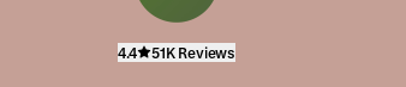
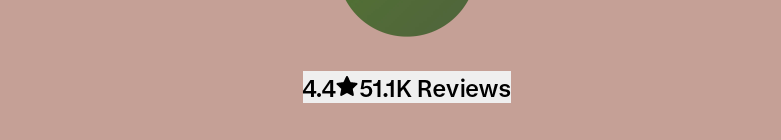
- 4.4 51K Reviews
+ 4.4 51.1K Reviews
